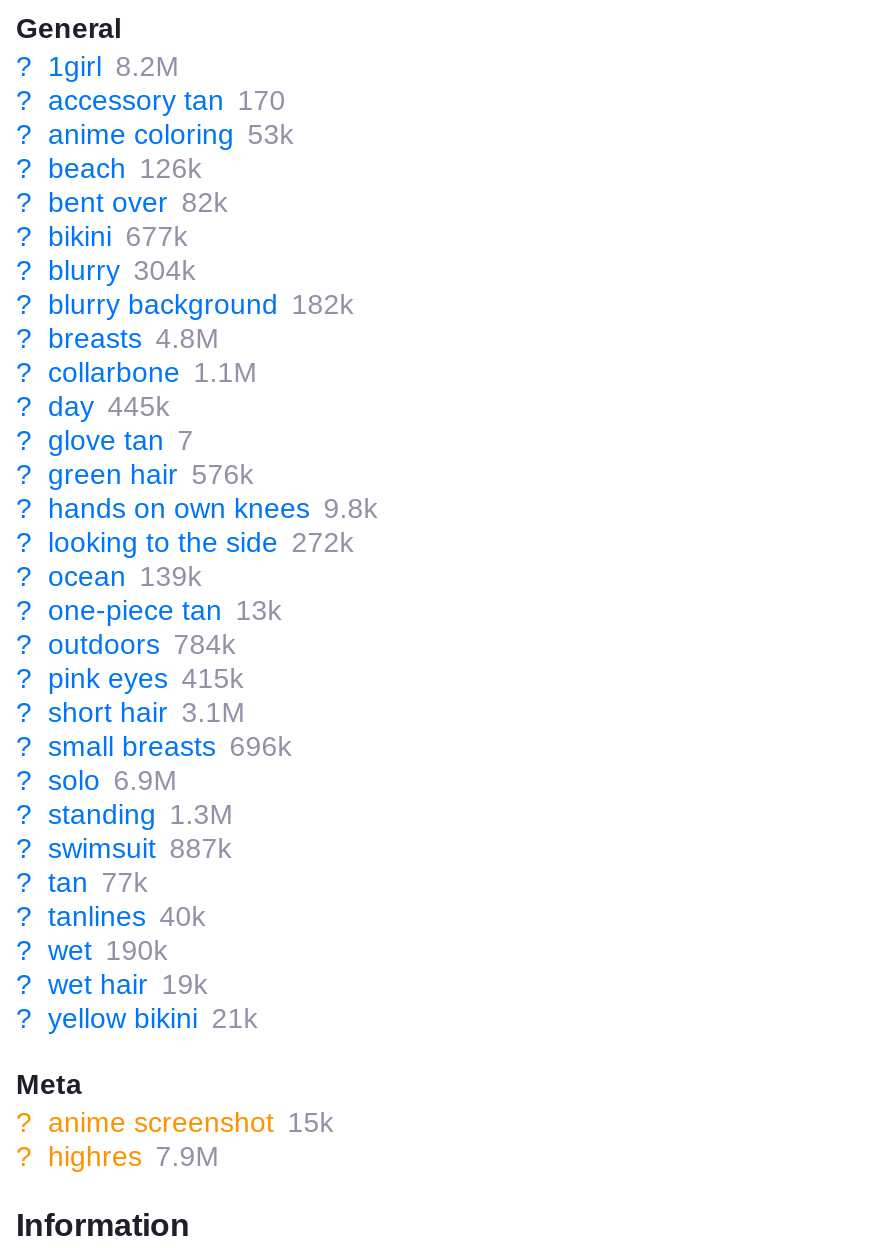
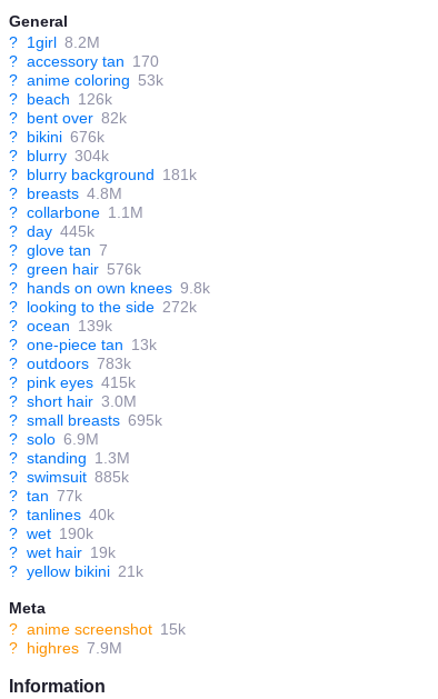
- ? bikini 677k
+ ? bikini 676k

- ? blurry background 182k
+ ? blurry background 181k

- ? outdoors 784k
+ ? outdoors 783k

- ? short hair 3.1M
+ ? short hair 3.0M

- ? small breasts 696k
+ ? small breasts 695k

- ? swimsuit 887k
+ ? swimsuit 885k
